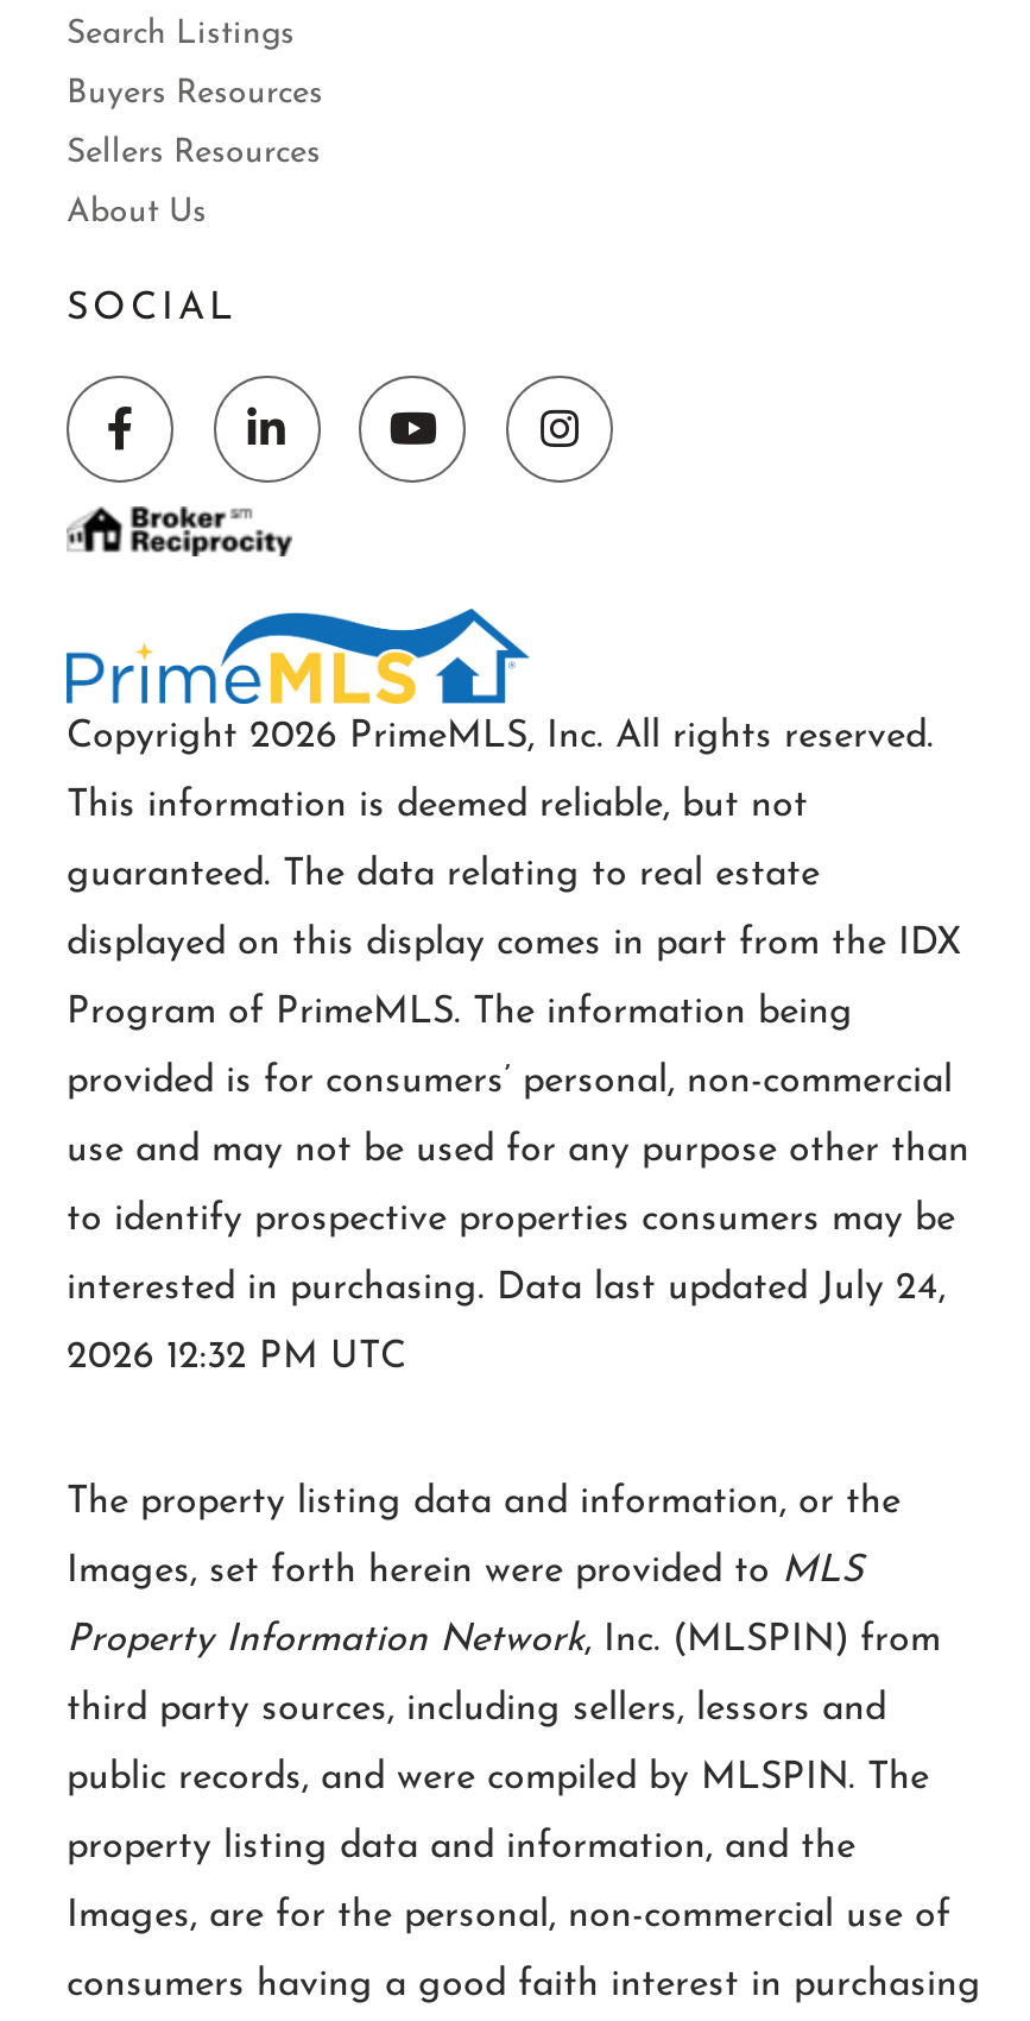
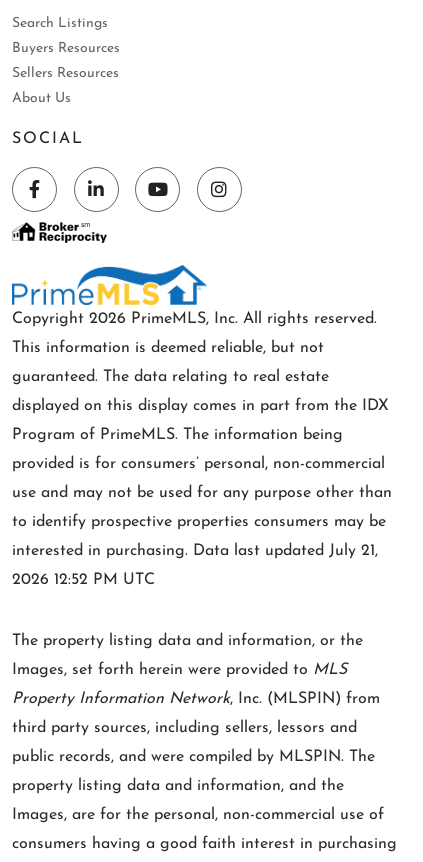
- interested in purchasing. Data last updated July 24,
+ interested in purchasing. Data last updated July 21,

- 2026 12:32 PM UTC
+ 2026 12:52 PM UTC
